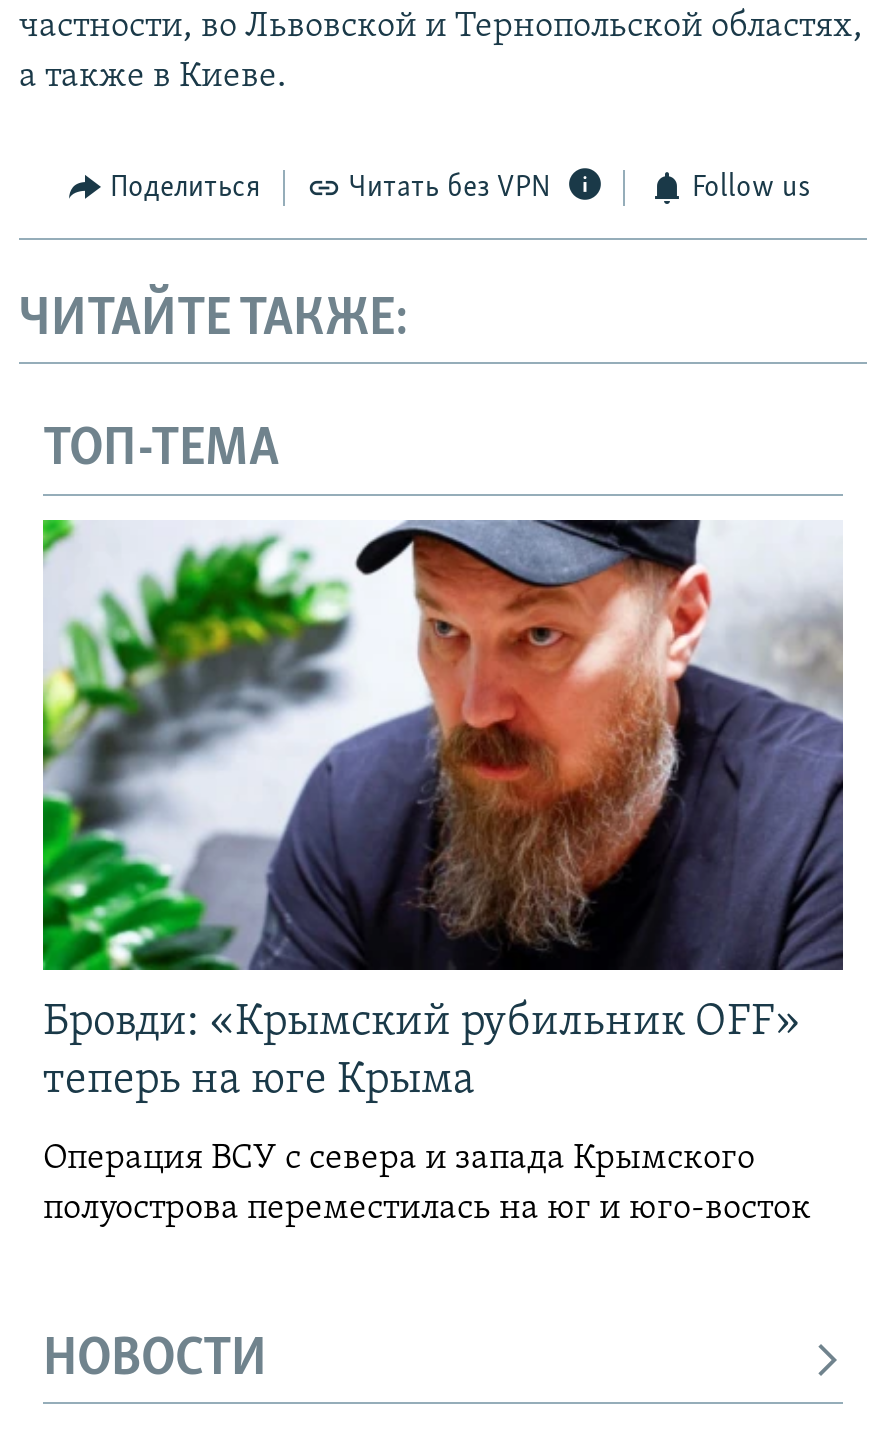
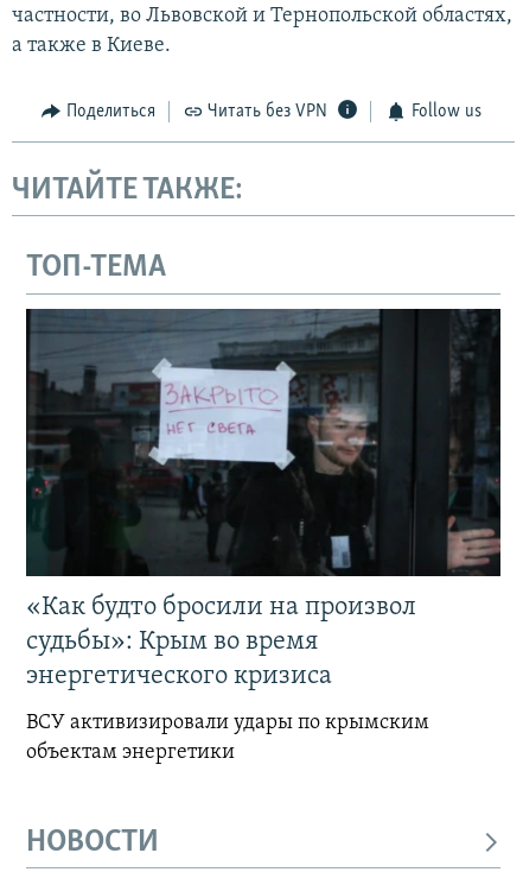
- [image]
- Бровди: «Крымский рубильник OFF»
- теперь на юге Крыма
+ [image]
+ «Как будто бросили на произвол
+ судьбы»: Крым во время
+ энергетического кризиса

- Операция ВСУ с севера и запада Крымского
- полуострова переместилась на юг и юго-восток
+ ВСУ активизировали удары по крымским
+ объектам энергетики
